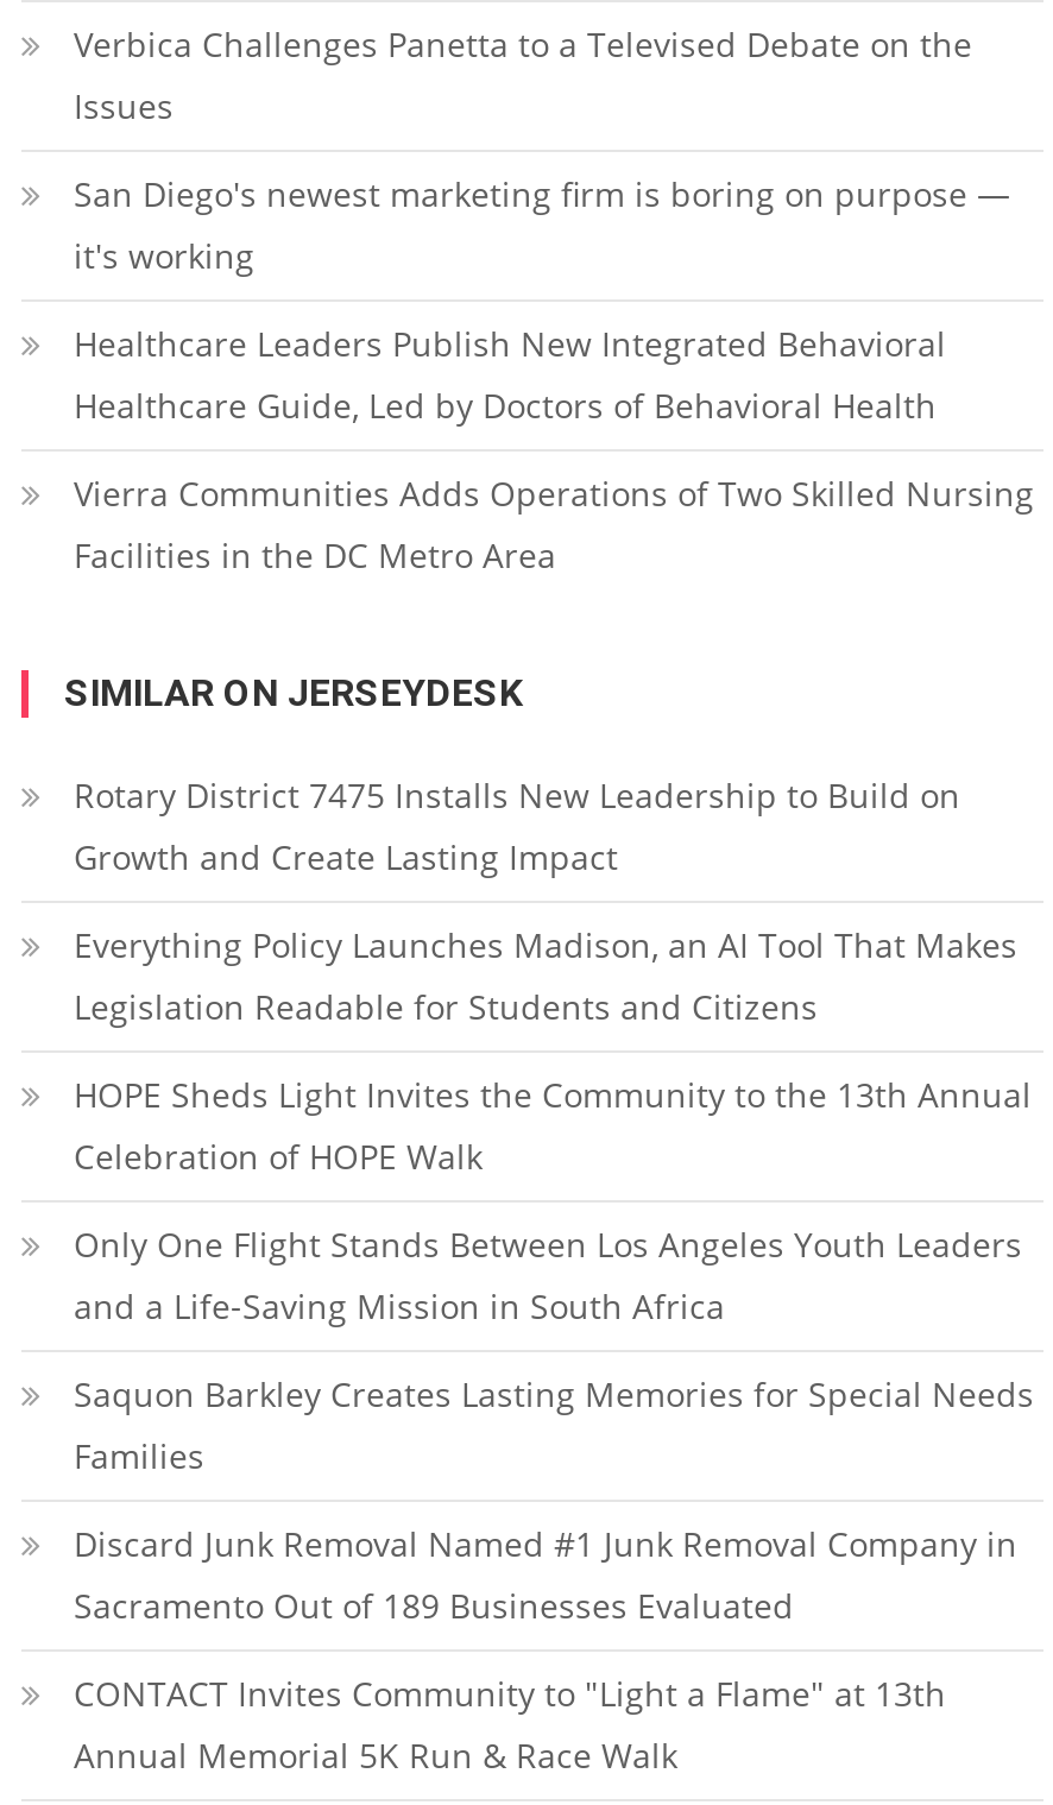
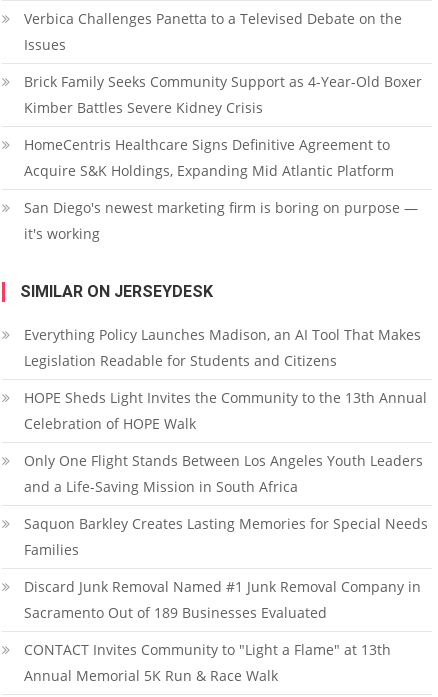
+ Brick Family Seeks Community Support as 4-Year-Old Boxer
+ Kimber Battles Severe Kidney Crisis
+ HomeCentris Healthcare Signs Definitive Agreement to
+ Acquire S&K Holdings, Expanding Mid Atlantic Platform

moved down: San Diego's newest marketing firm is boring on purpose — | it's working

- Healthcare Leaders Publish New Integrated Behavioral
- Healthcare Guide, Led by Doctors of Behavioral Health
- Vierra Communities Adds Operations of Two Skilled Nursing
- Facilities in the DC Metro Area

- Rotary District 7475 Installs New Leadership to Build on
- Growth and Create Lasting Impact
